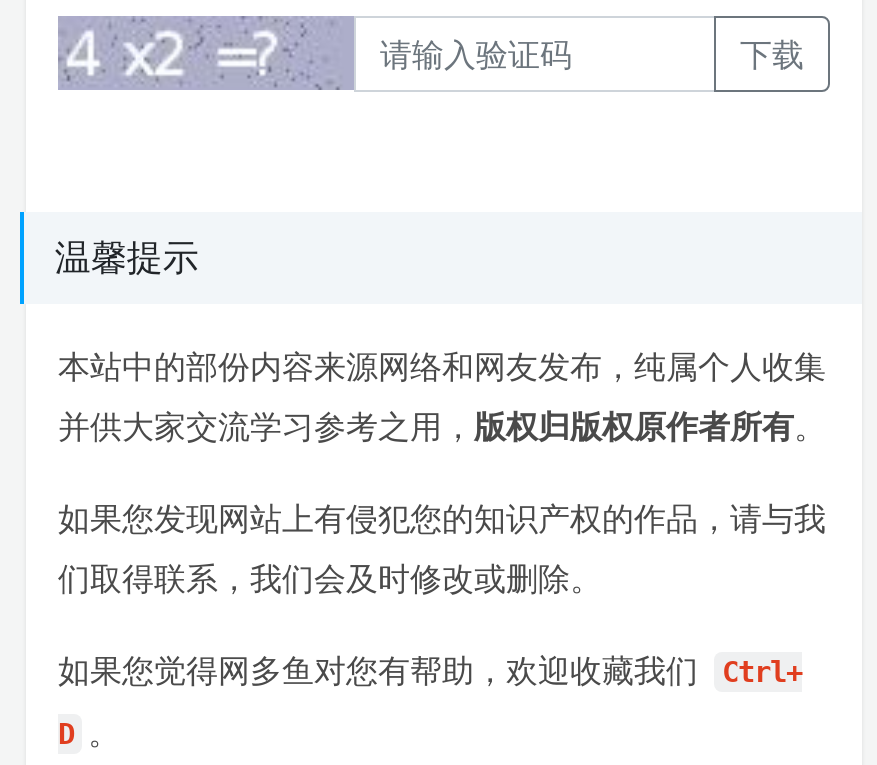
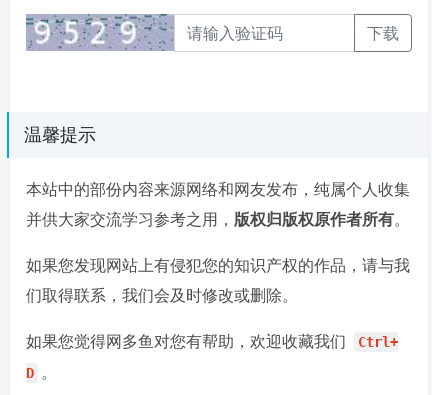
- [image]
+ [image]
